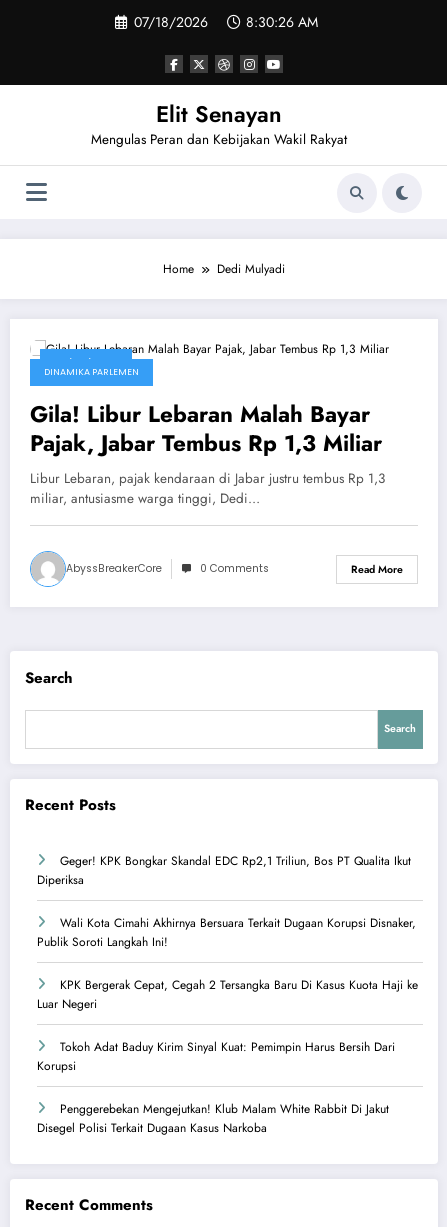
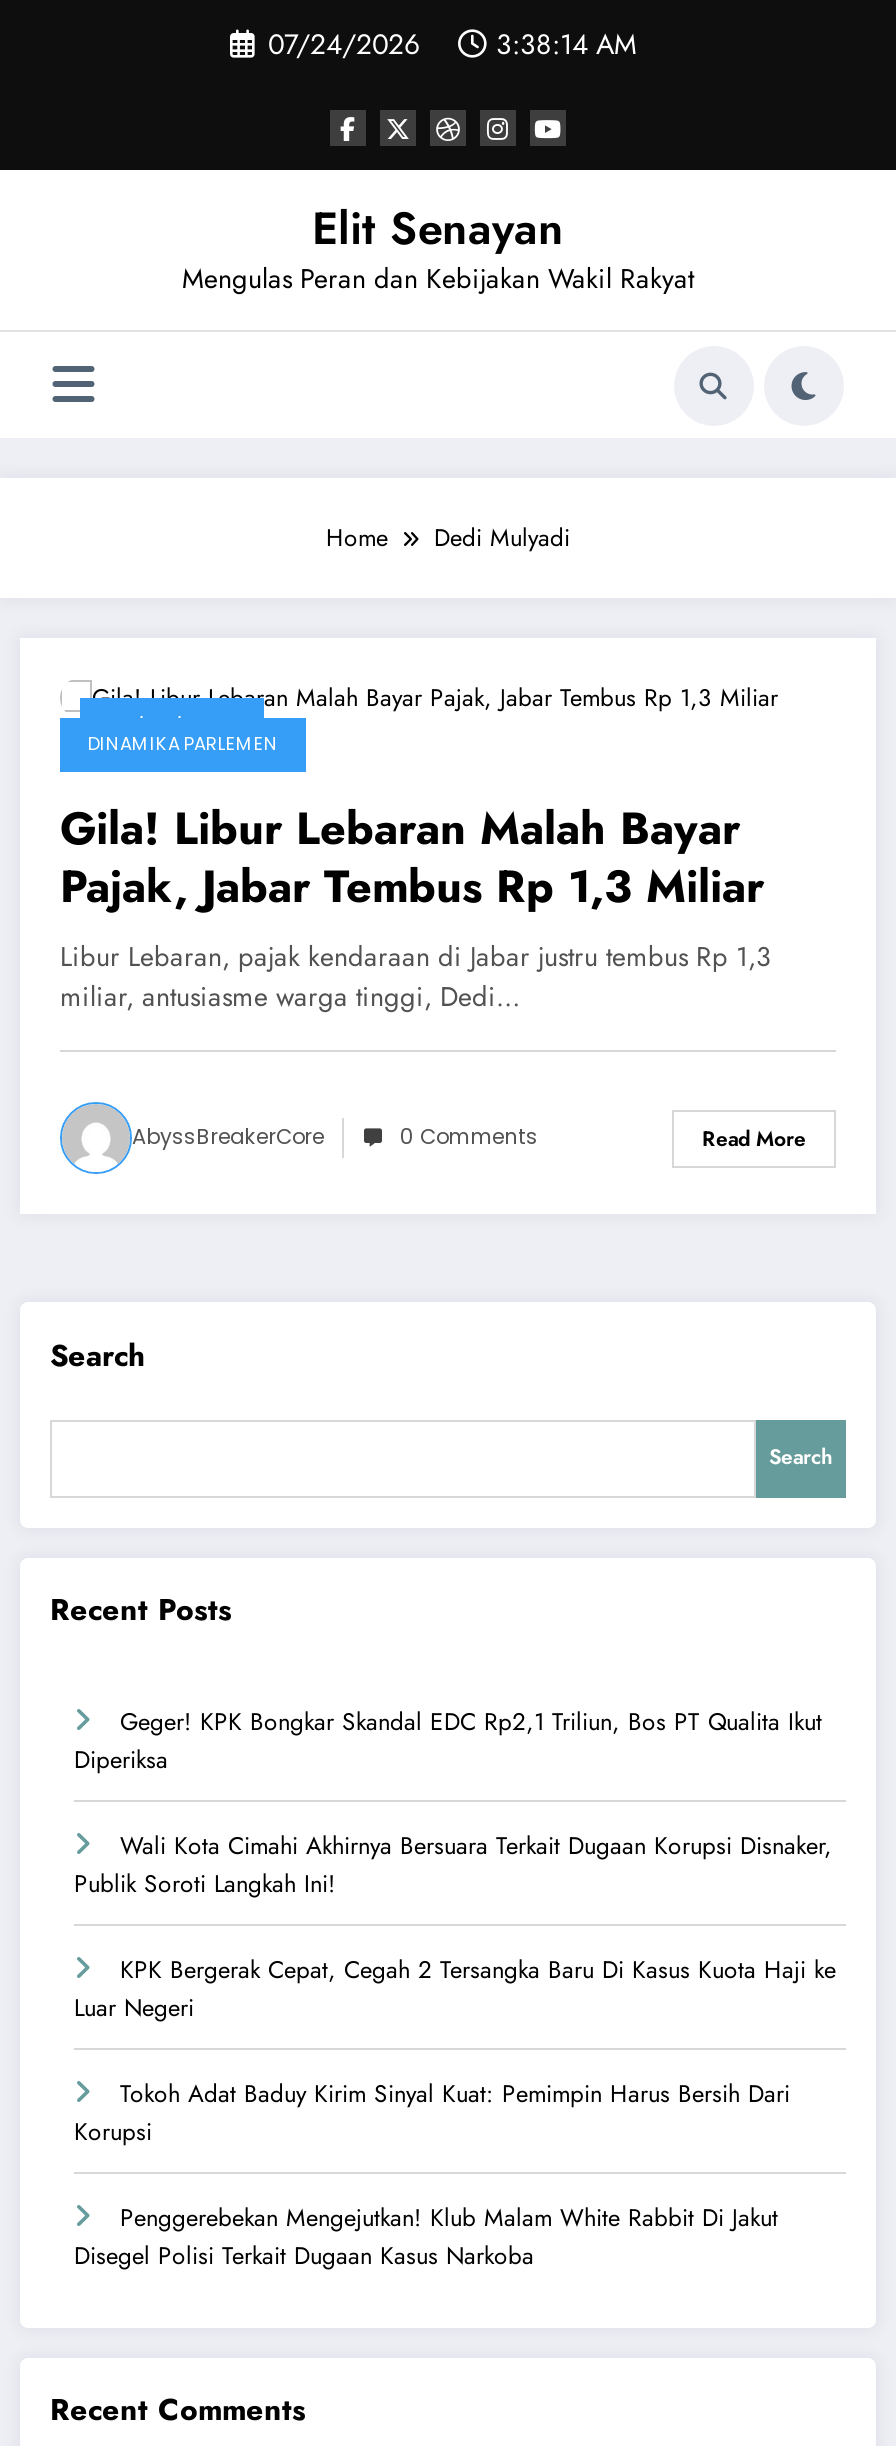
- 07/18/2026
+ 07/24/2026

- 8:30:26 AM
+ 3:38:14 AM
